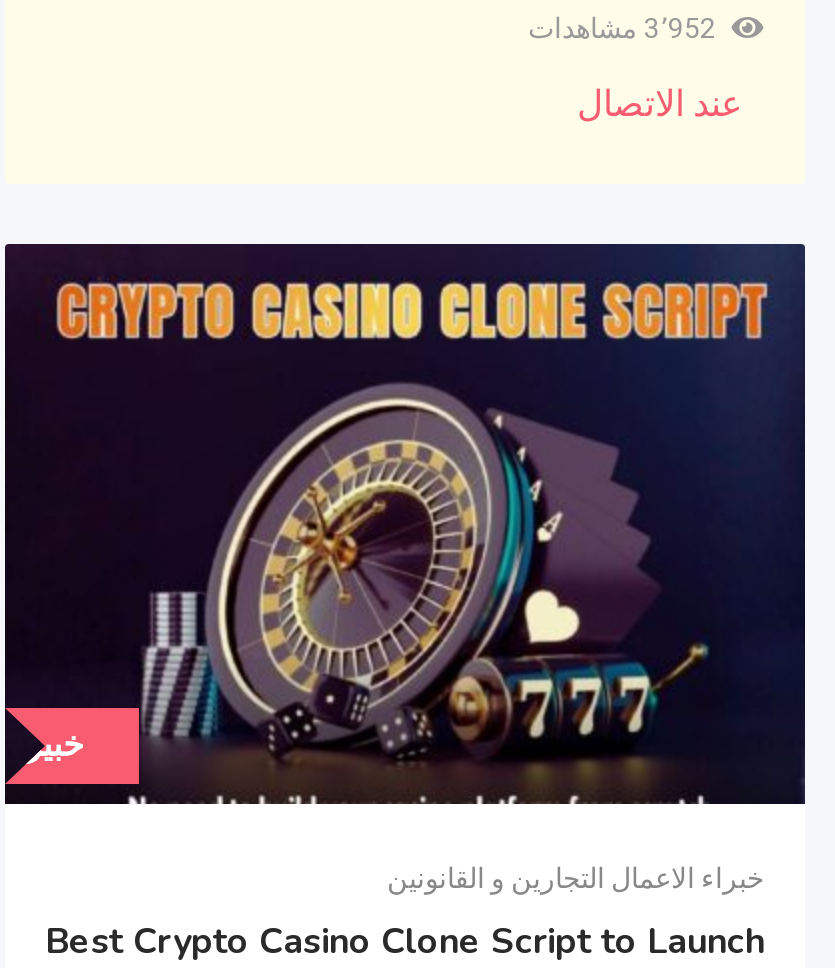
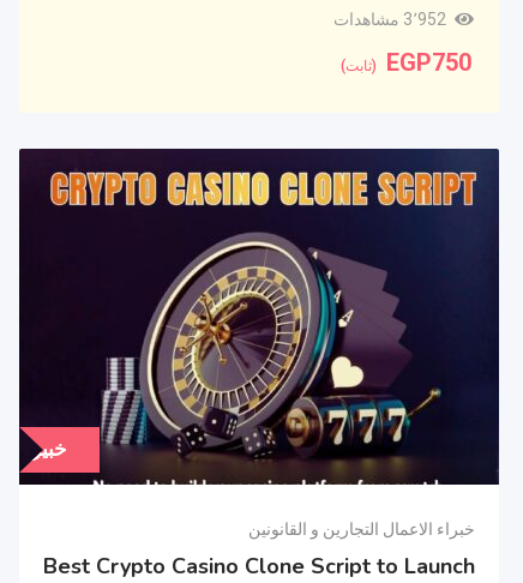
- عند الاتصال
+ EGP750 (ثابت)
